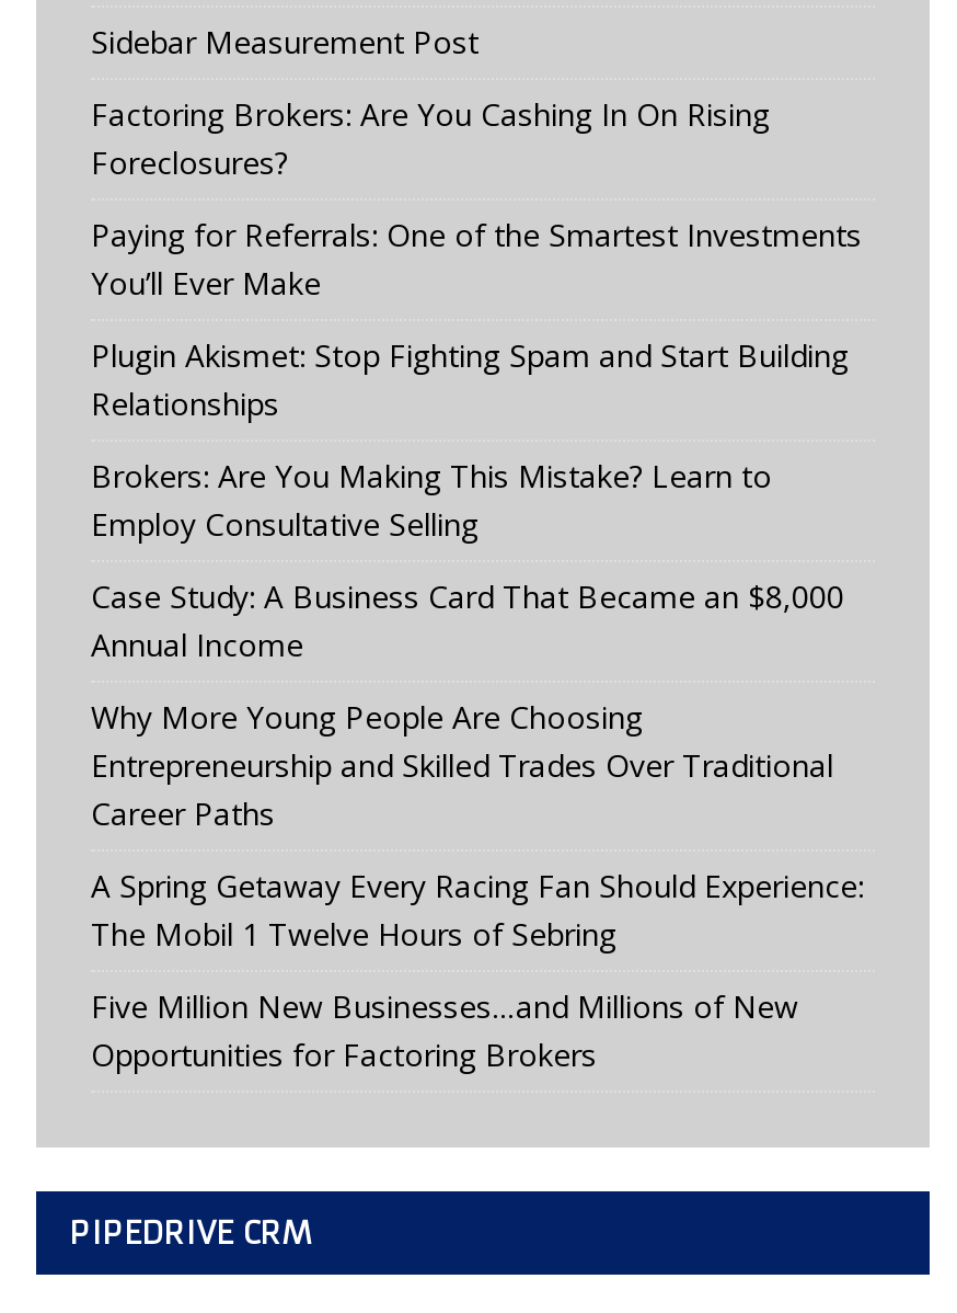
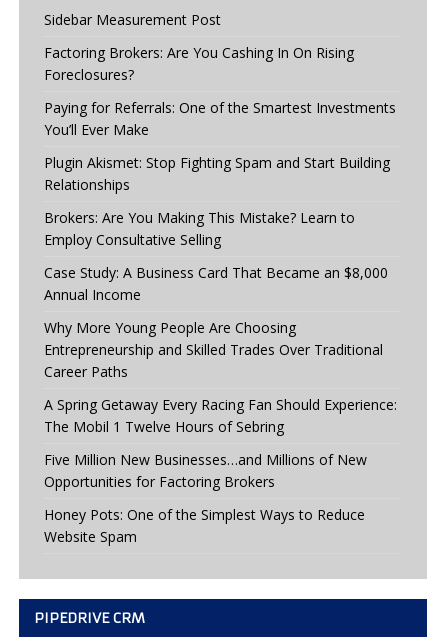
+ Honey Pots: One of the Simplest Ways to Reduce
+ Website Spam
